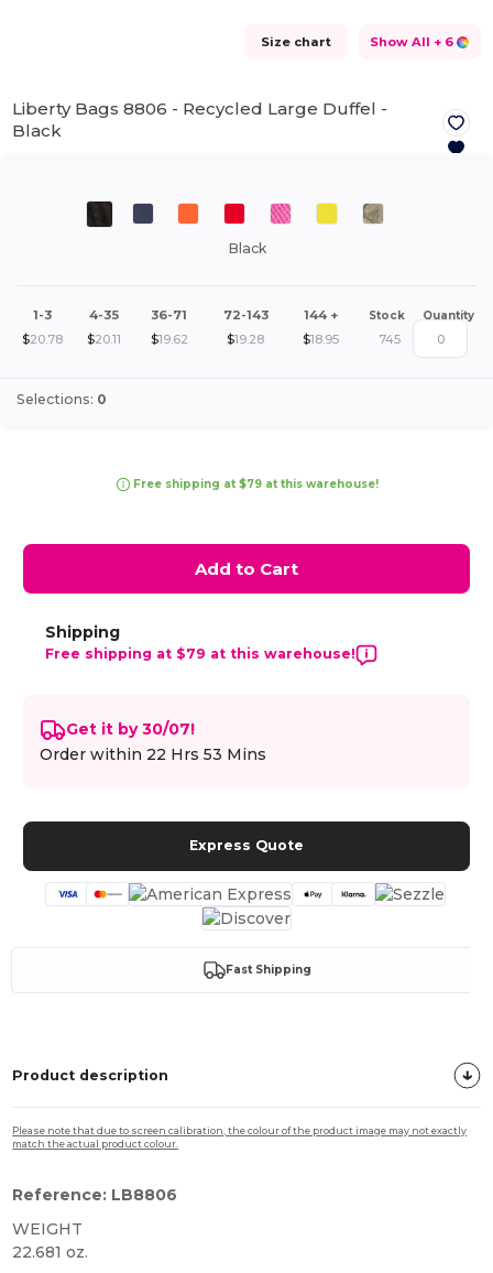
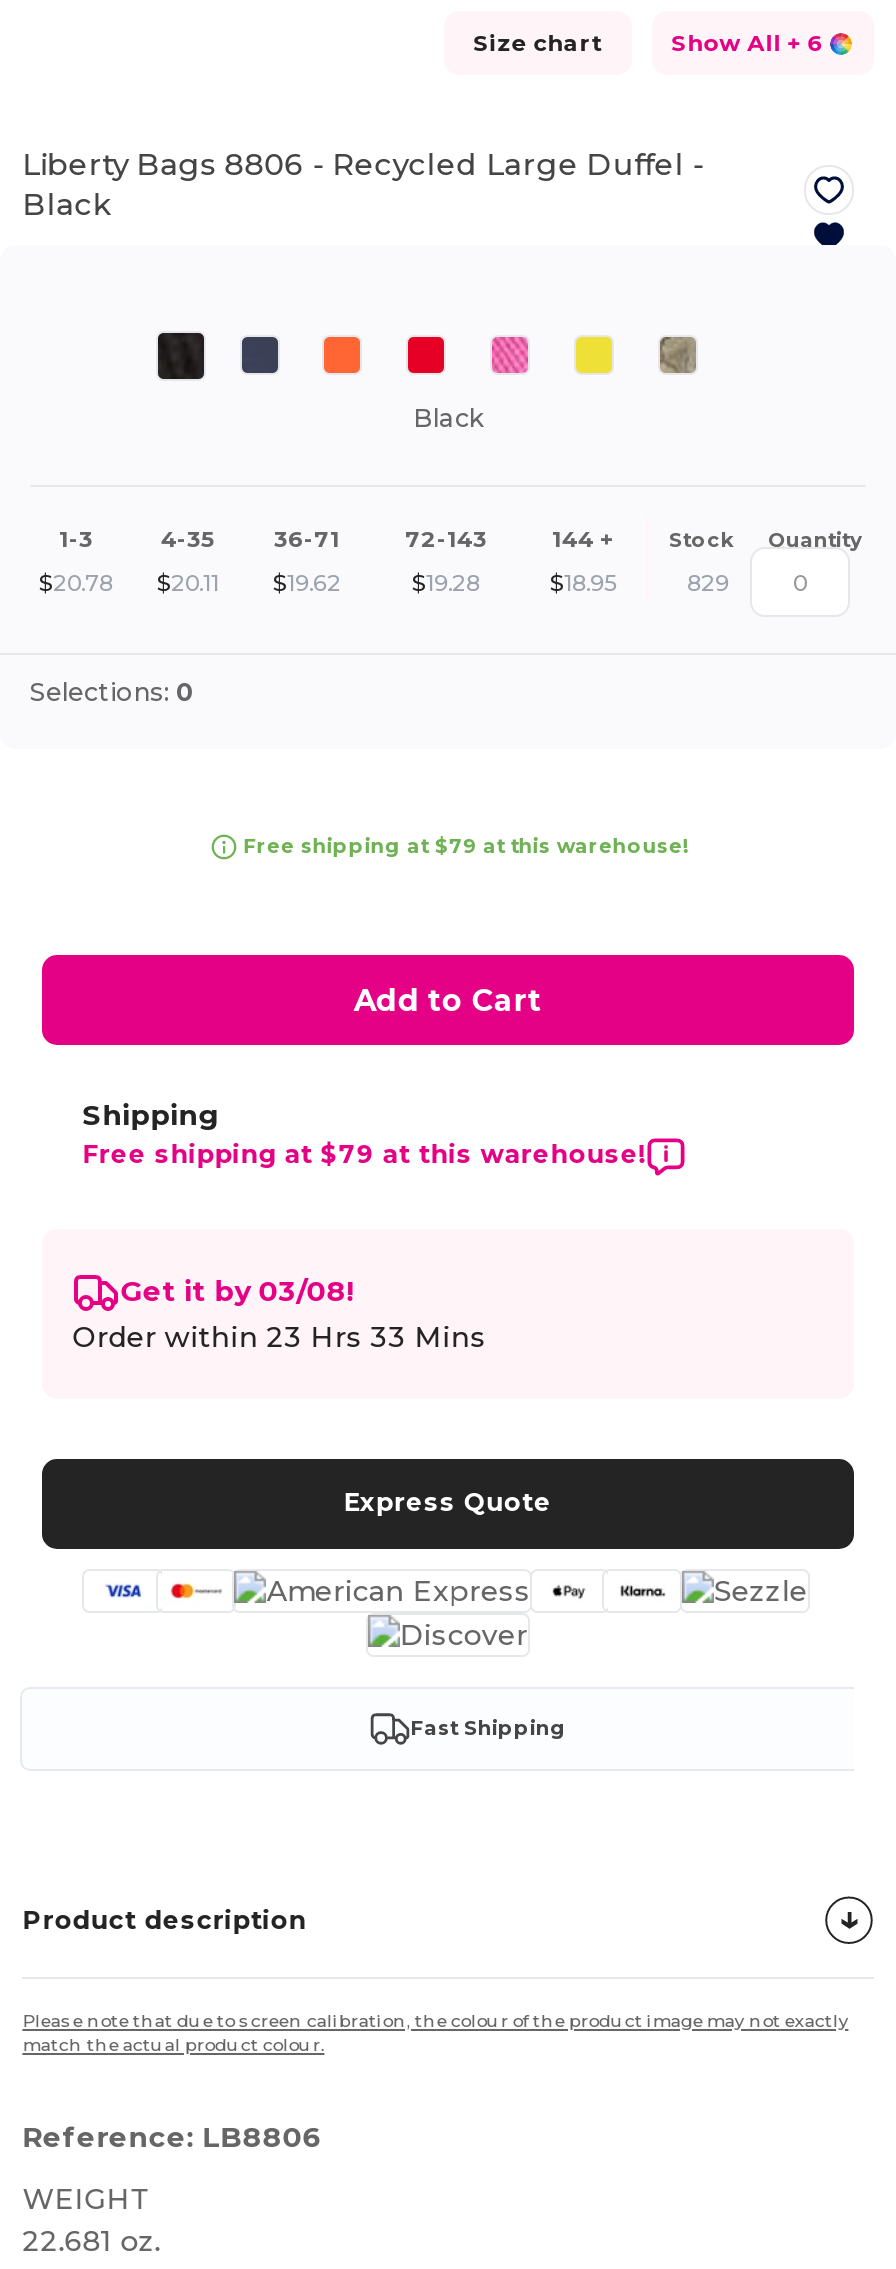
- 745
+ 829

- Get it by 30/07!
+ Get it by 03/08!

- Order within 22 Hrs 53 Mins
+ Order within 23 Hrs 33 Mins
